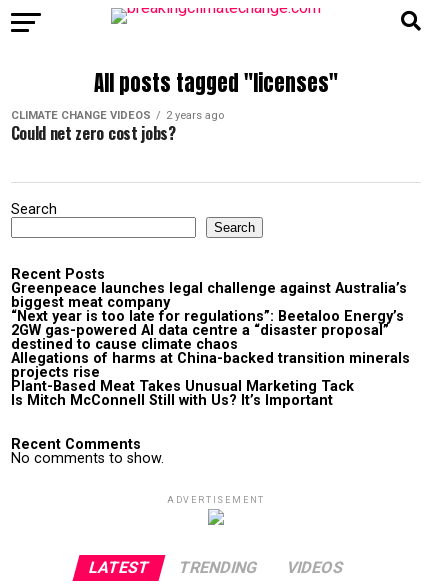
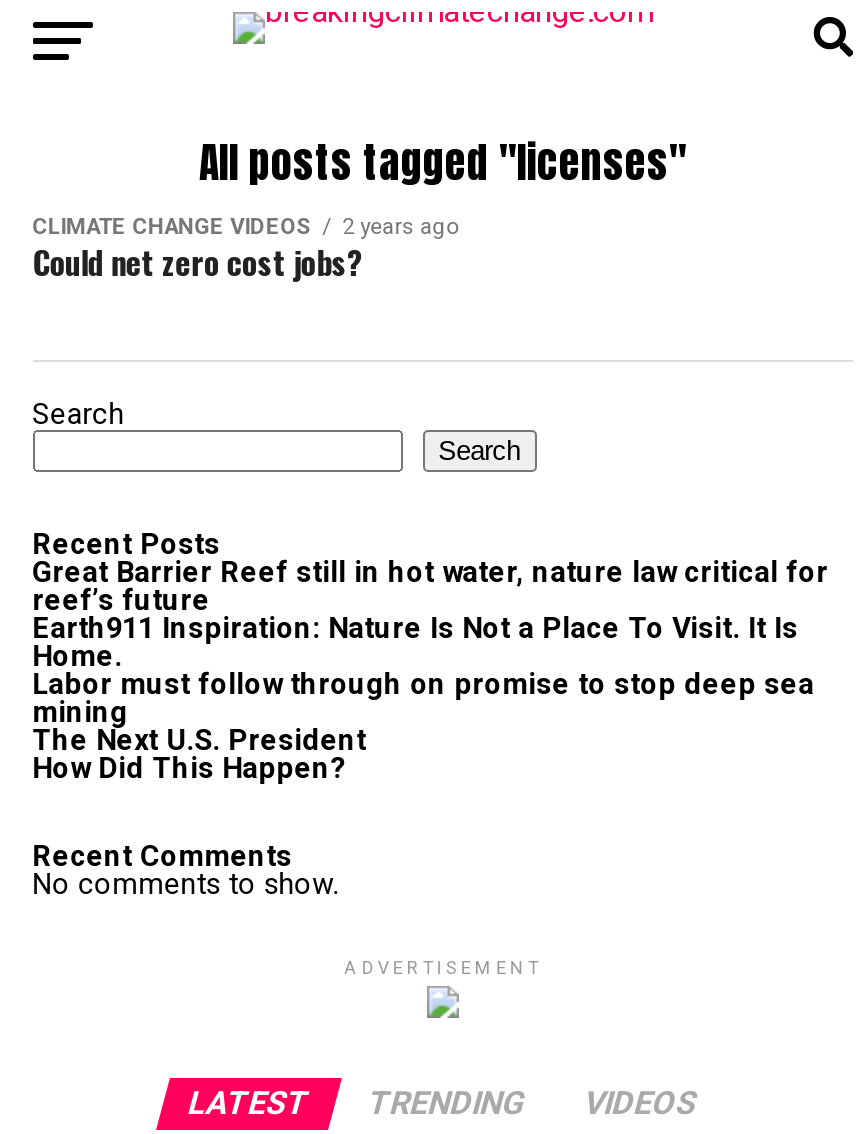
- Greenpeace launches legal challenge against Australia’s
- biggest meat company
- “Next year is too late for regulations”: Beetaloo Energy’s
- 2GW gas-powered AI data centre a “disaster proposal”
- destined to cause climate chaos
- Allegations of harms at China-backed transition minerals
- projects rise
- Plant-Based Meat Takes Unusual Marketing Tack
- Is Mitch McConnell Still with Us? It’s Important
+ Great Barrier Reef still in hot water, nature law critical for
+ reef’s future
+ Earth911 Inspiration: Nature Is Not a Place To Visit. It Is
+ Home.
+ Labor must follow through on promise to stop deep sea
+ mining
+ The Next U.S. President
+ How Did This Happen?
